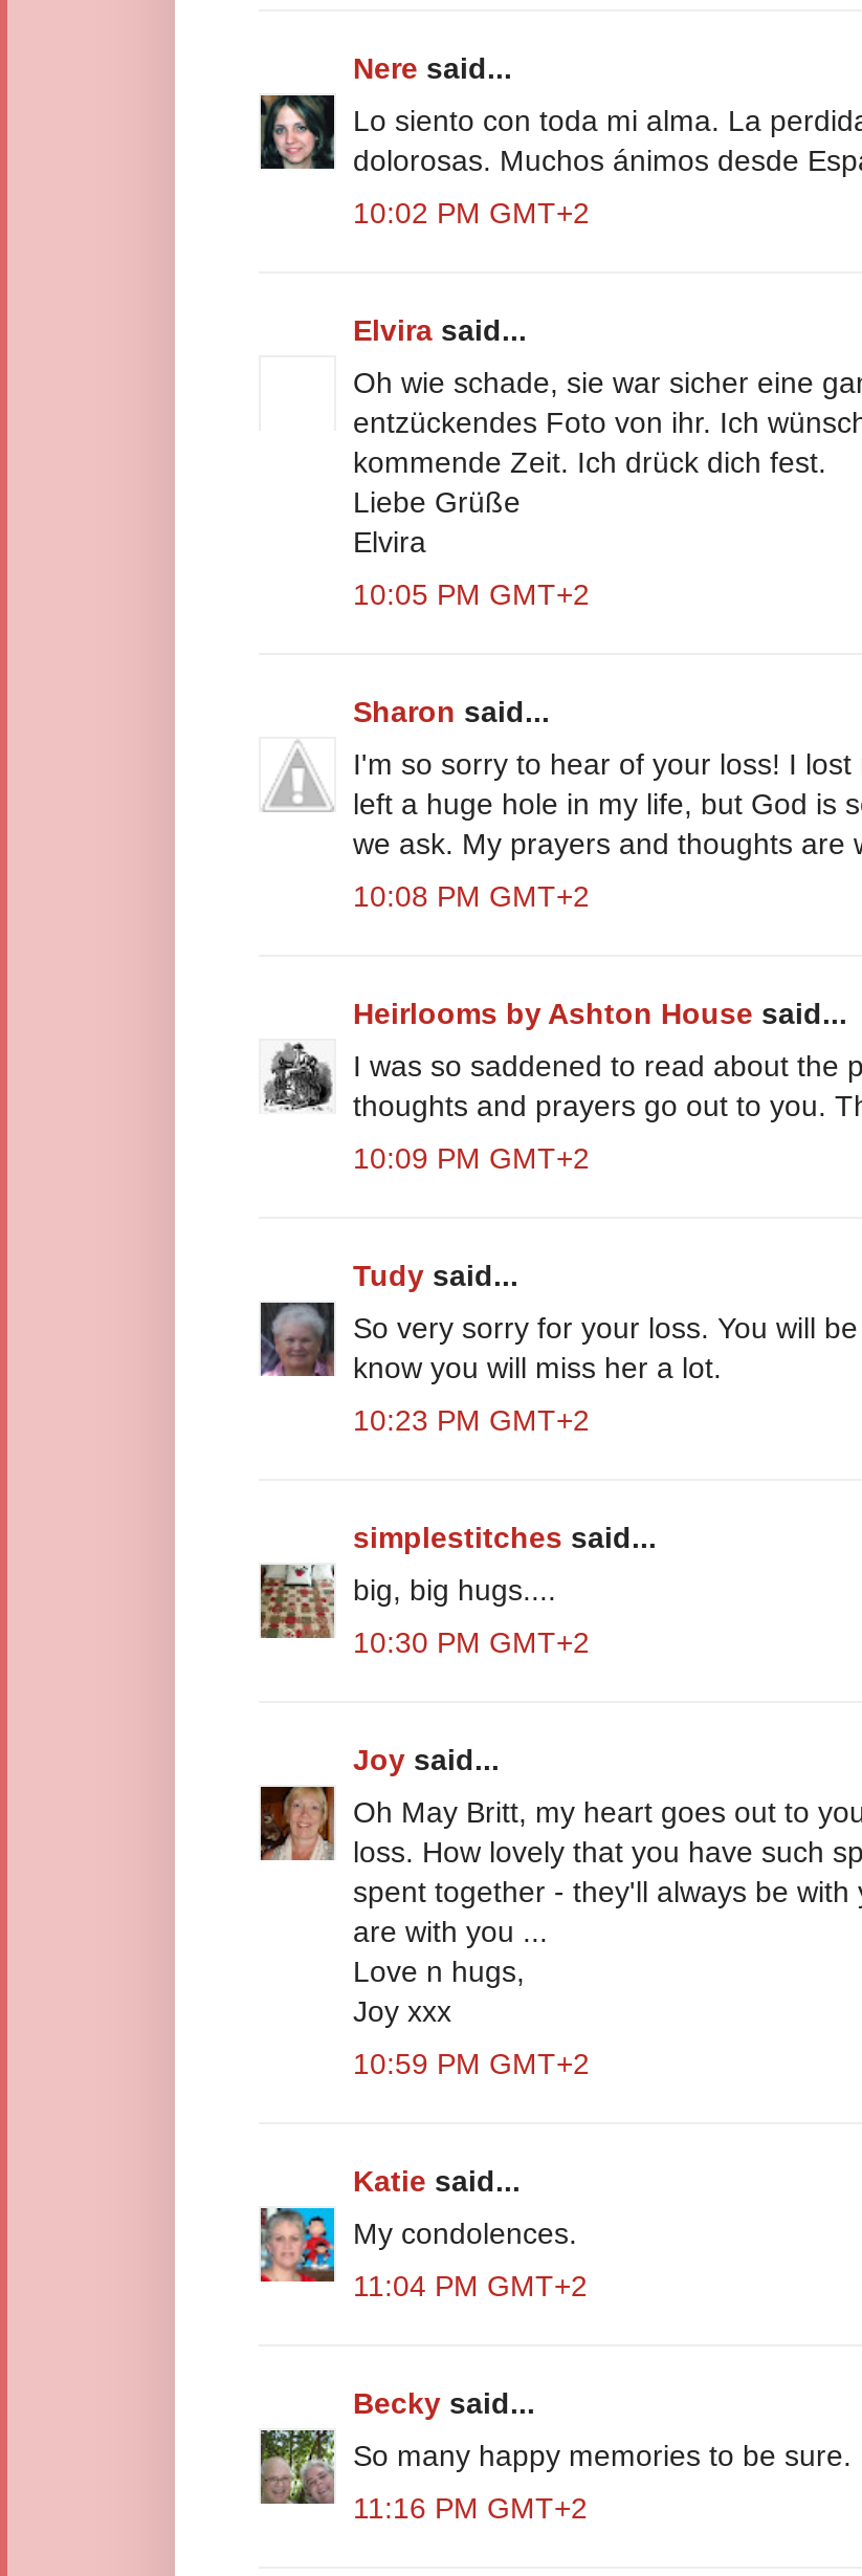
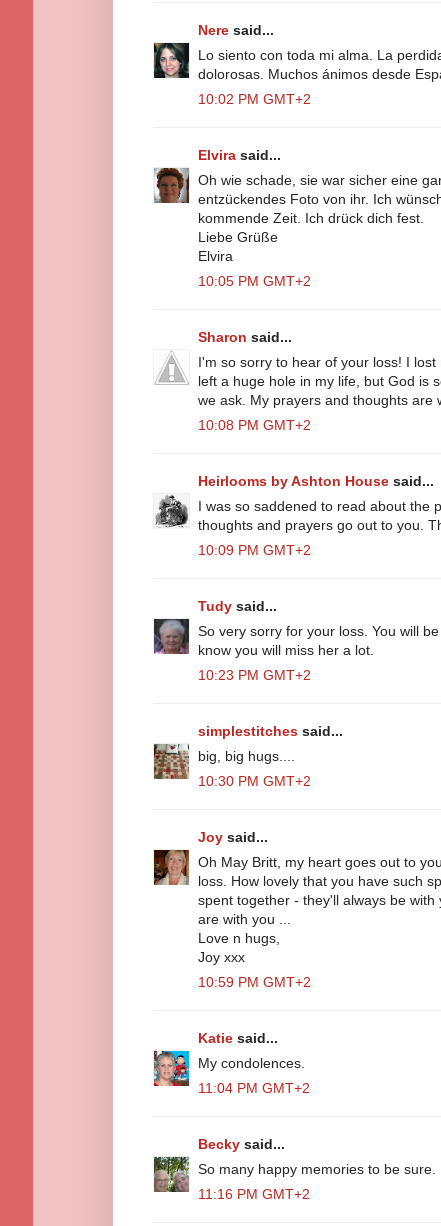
+ [image]
